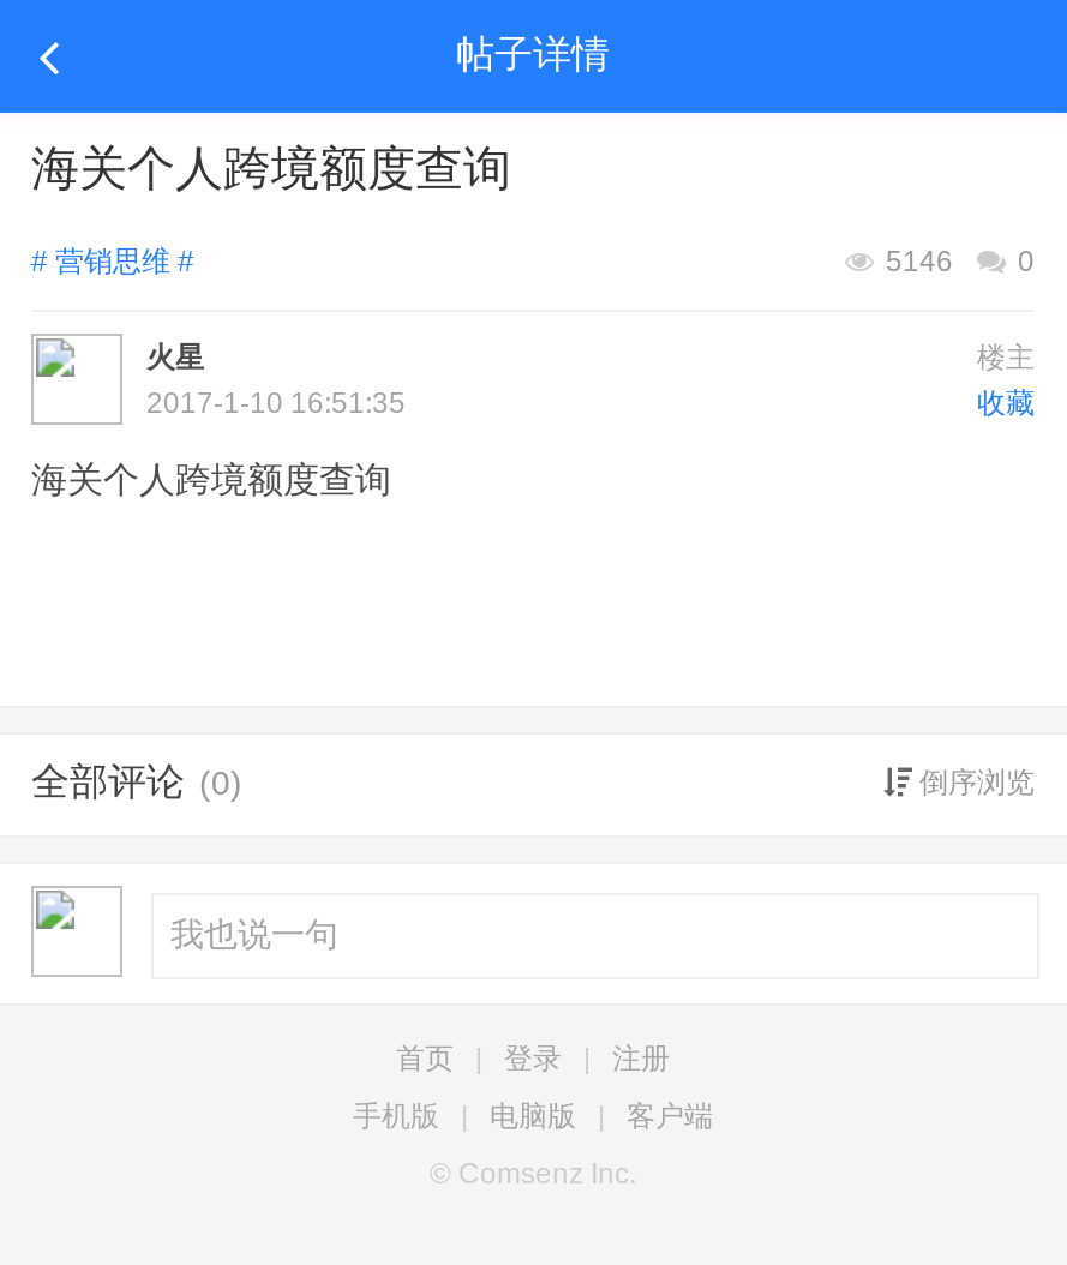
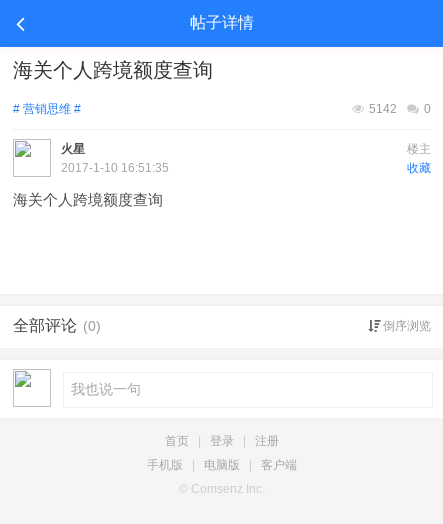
- 5146 0
+ 5142 0
